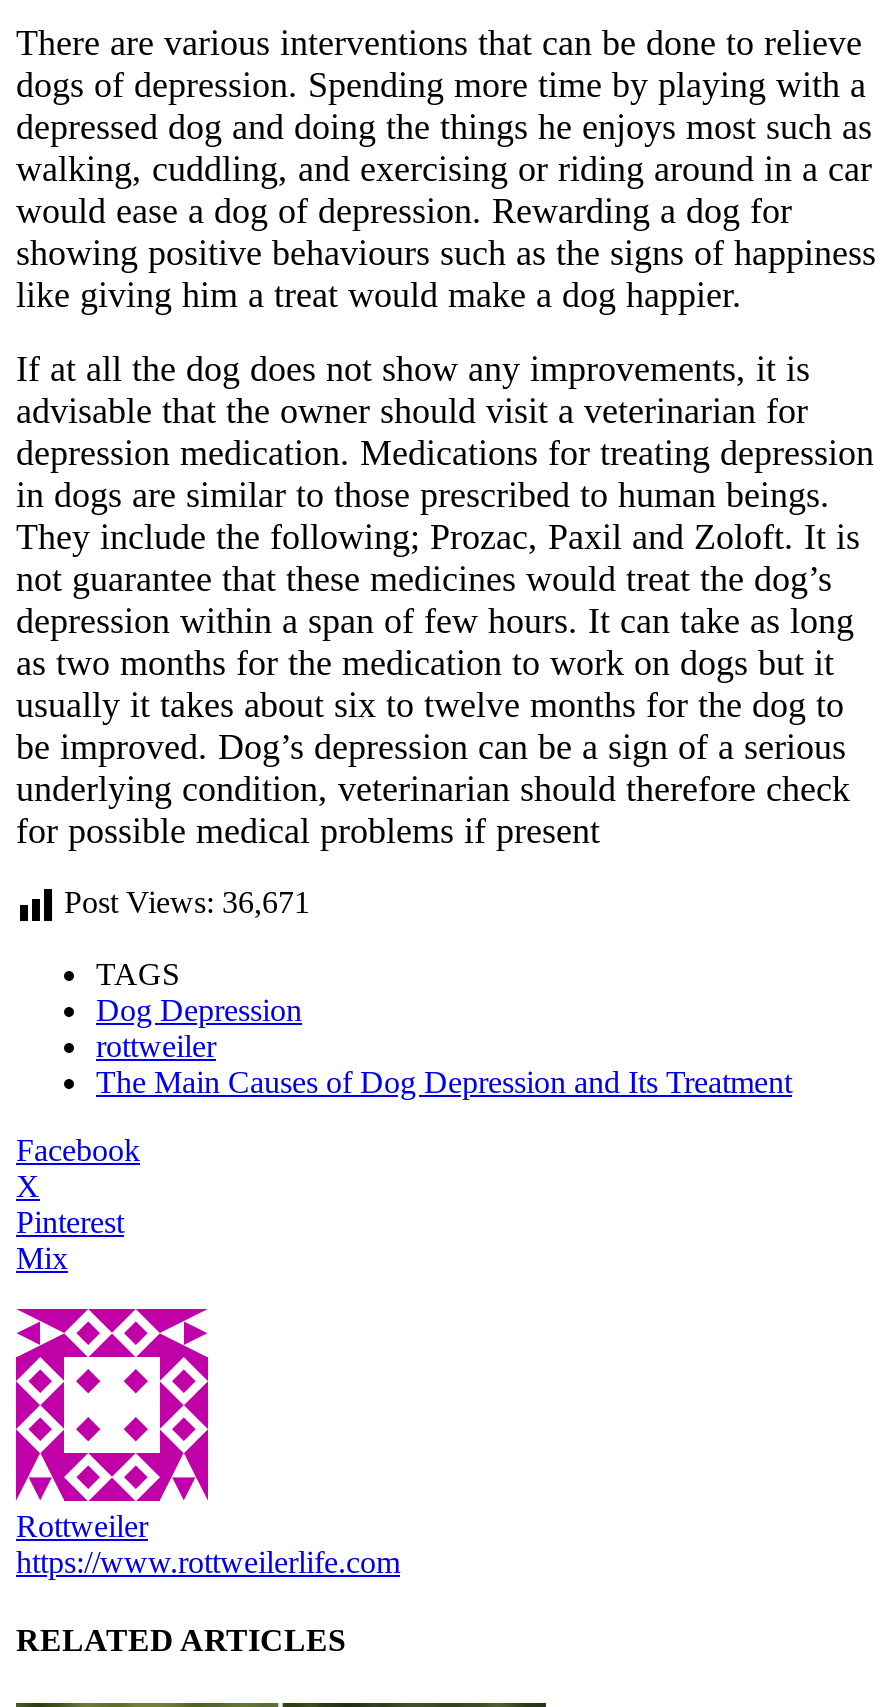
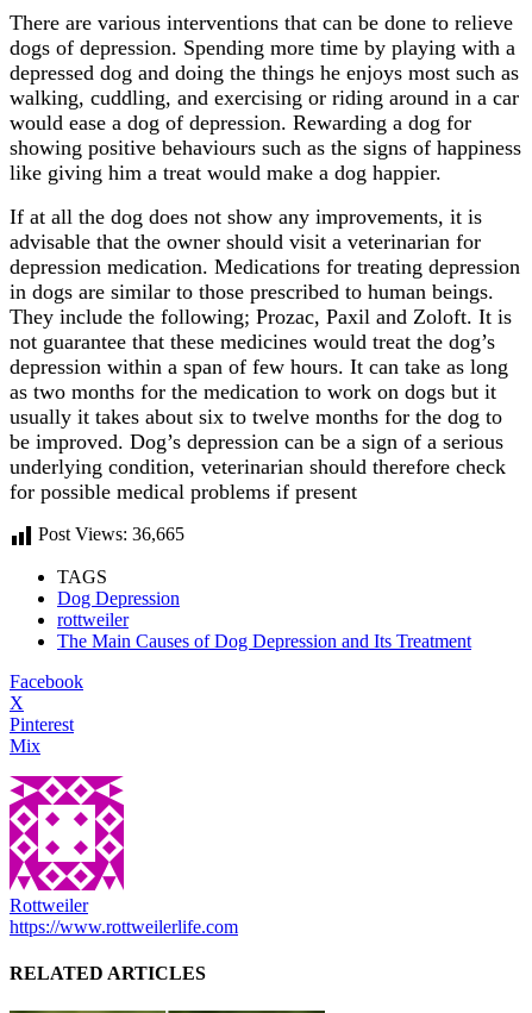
- Post Views: 36,671
+ Post Views: 36,665
